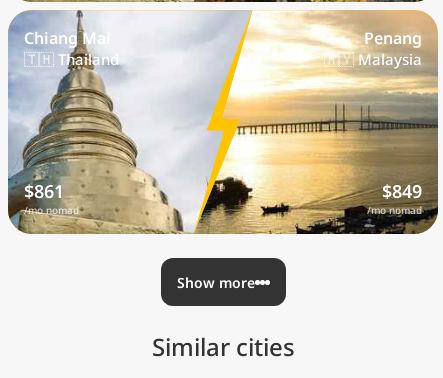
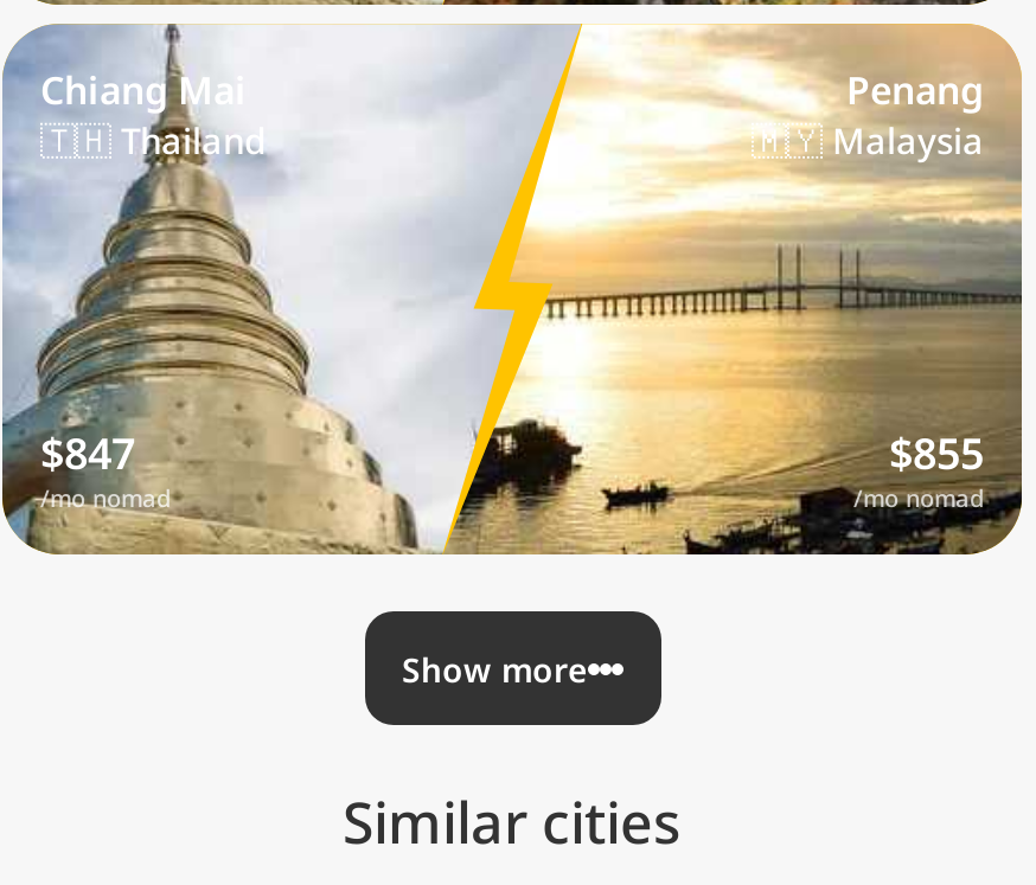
- $861
+ $847

- $849
+ $855
